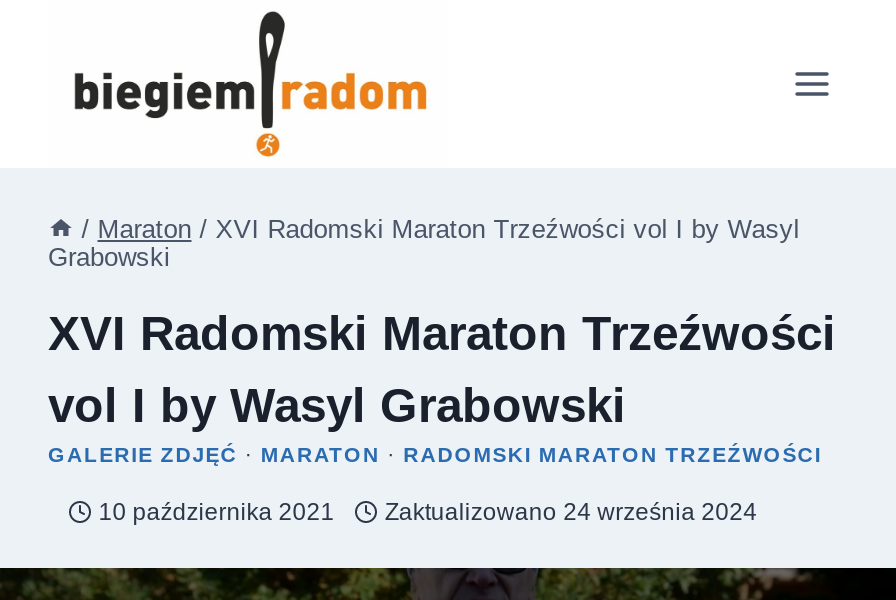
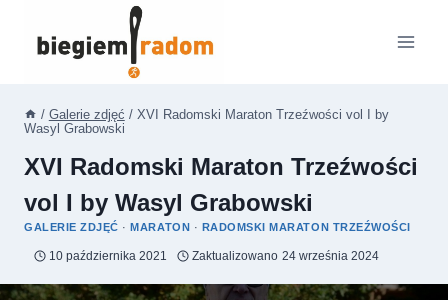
- / Maraton / XVI Radomski Maraton Trzeźwości vol I by Wasyl
- Grabowski
+ / Galerie zdjęć / XVI Radomski Maraton Trzeźwości vol I by
+ Wasyl Grabowski
